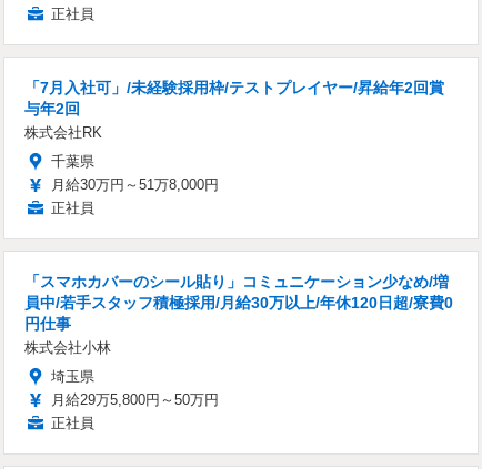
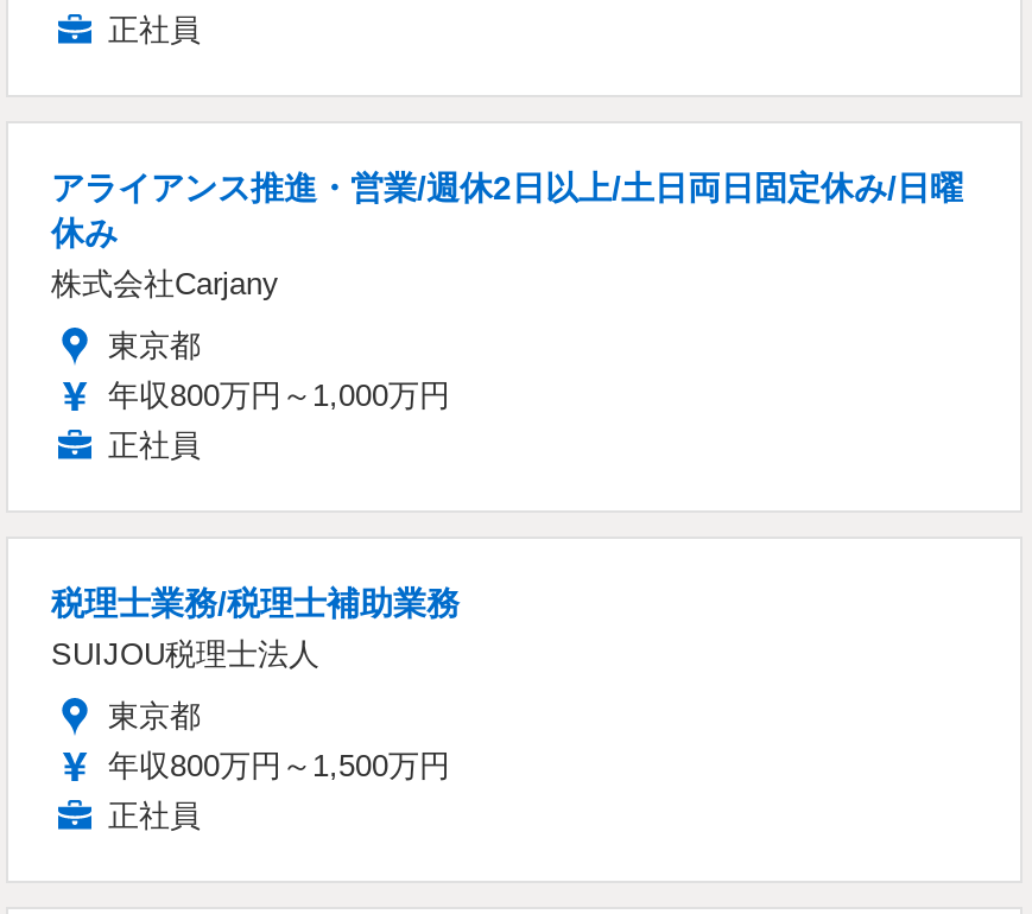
- 「7月入社可」/未経験採用枠/テストプレイヤー/昇給年2回賞
- 与年2回
- 株式会社RK
+ アライアンス推進・営業/週休2日以上/土日両日固定休み/日曜
+ 休み
+ 株式会社Carjany

- 千葉県
- 月給30万円～51万8,000円
+ 東京都
+ 年収800万円～1,000万円

- 「スマホカバーのシール貼り」コミュニケーション少なめ/増
- 員中/若手スタッフ積極採用/月給30万以上/年休120日超/寮費0
- 円仕事
- 株式会社小林
+ 税理士業務/税理士補助業務
+ SUIJOU税理士法人

- 埼玉県
- 月給29万5,800円～50万円
+ 東京都
+ 年収800万円～1,500万円
